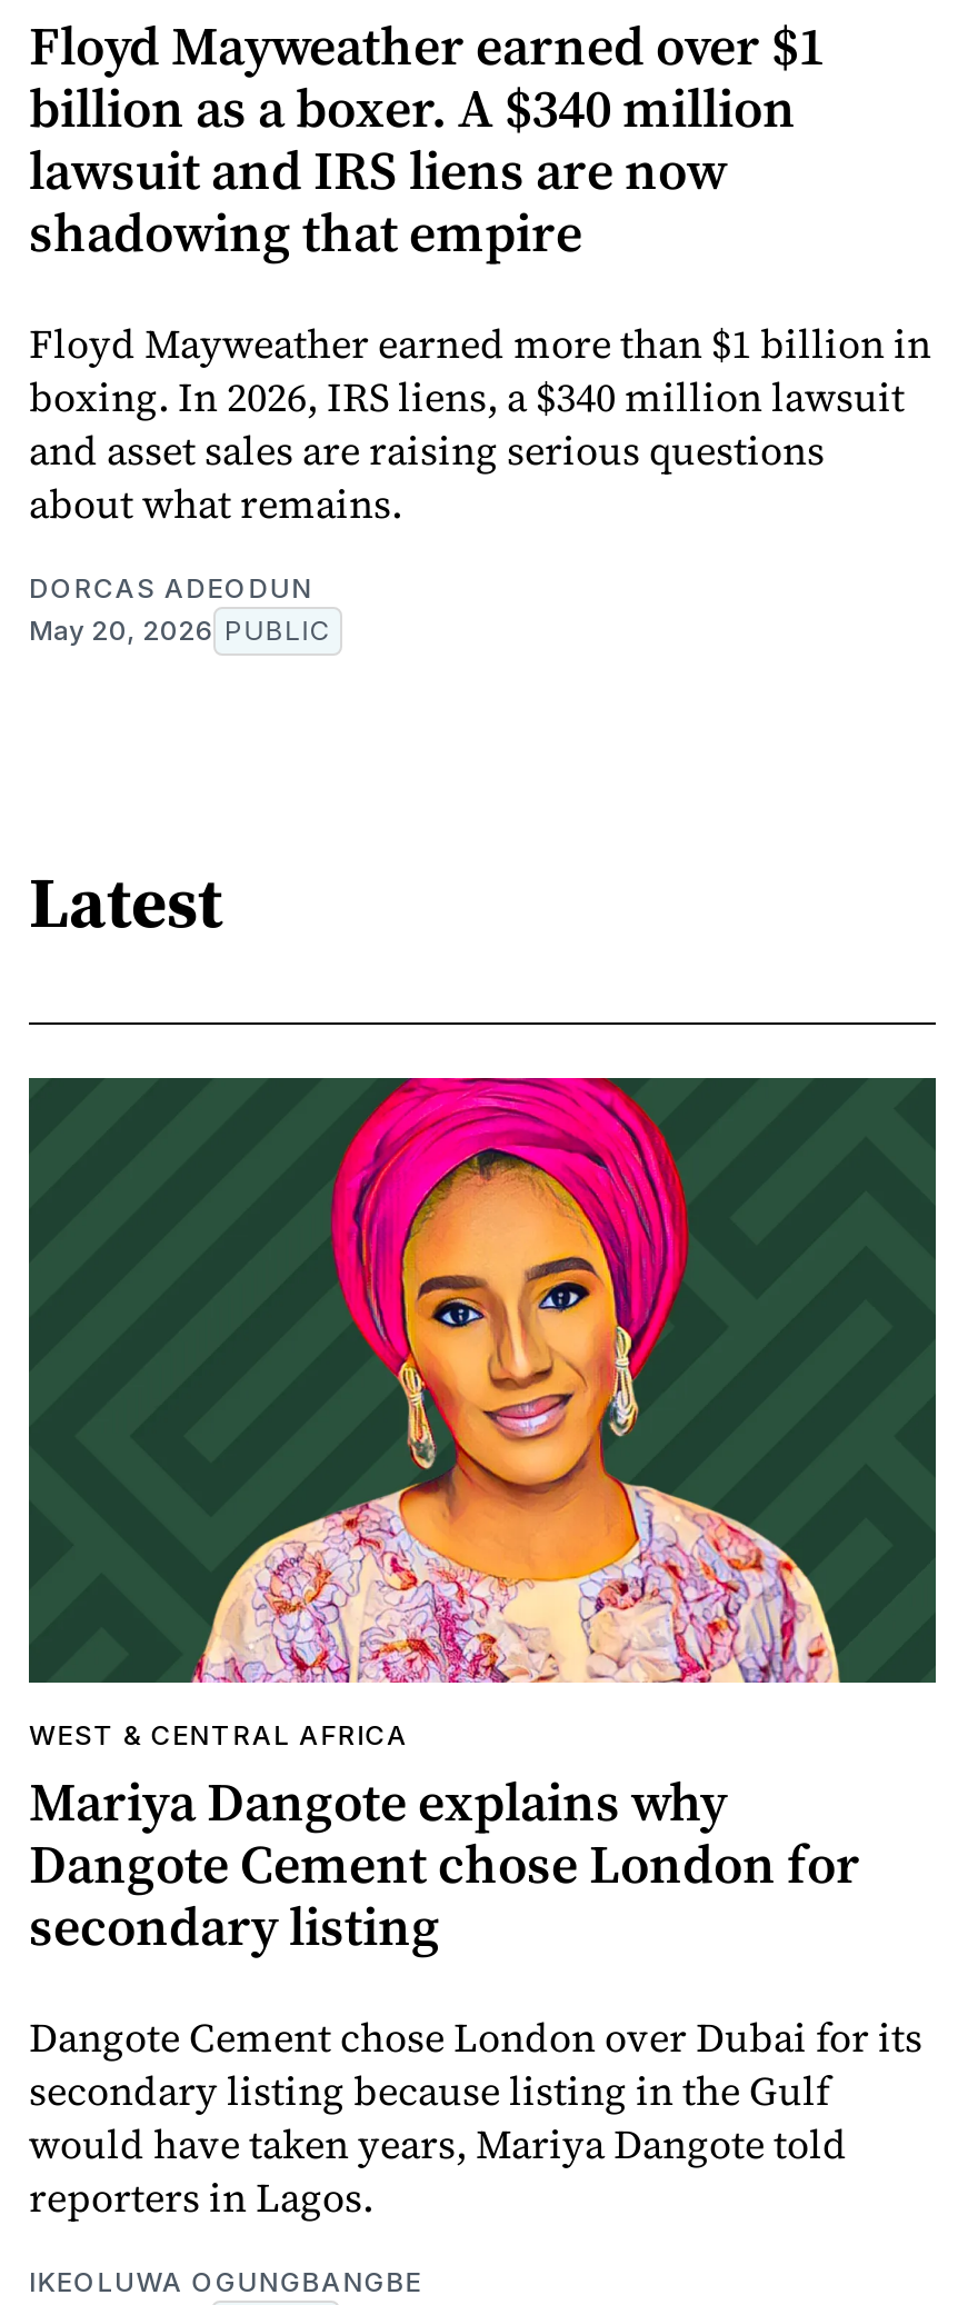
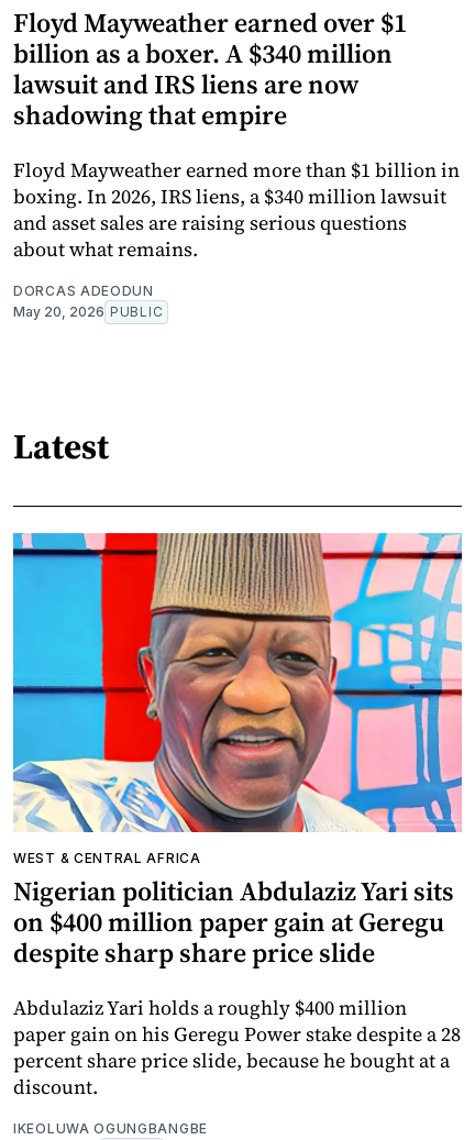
- [image]
- Mariya Dangote explains why
- Dangote Cement chose London for
- secondary listing
+ [image]
+ Nigerian politician Abdulaziz Yari sits
+ on $400 million paper gain at Geregu
+ despite sharp share price slide

- Dangote Cement chose London over Dubai for its
- secondary listing because listing in the Gulf
- would have taken years, Mariya Dangote told
- reporters in Lagos.
+ Abdulaziz Yari holds a roughly $400 million
+ paper gain on his Geregu Power stake despite a 28
+ percent share price slide, because he bought at a
+ discount.
